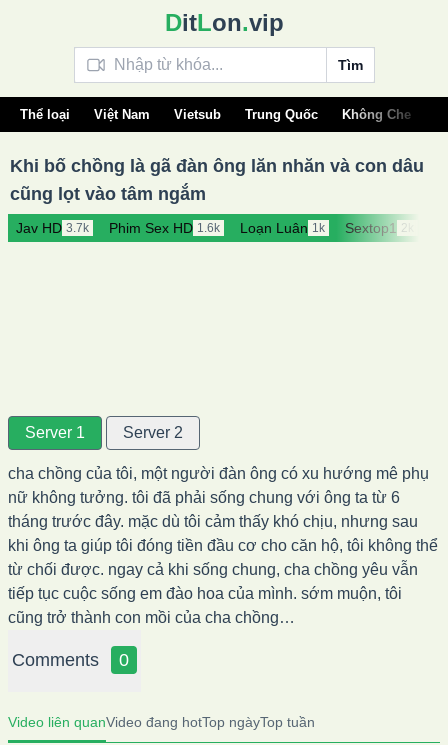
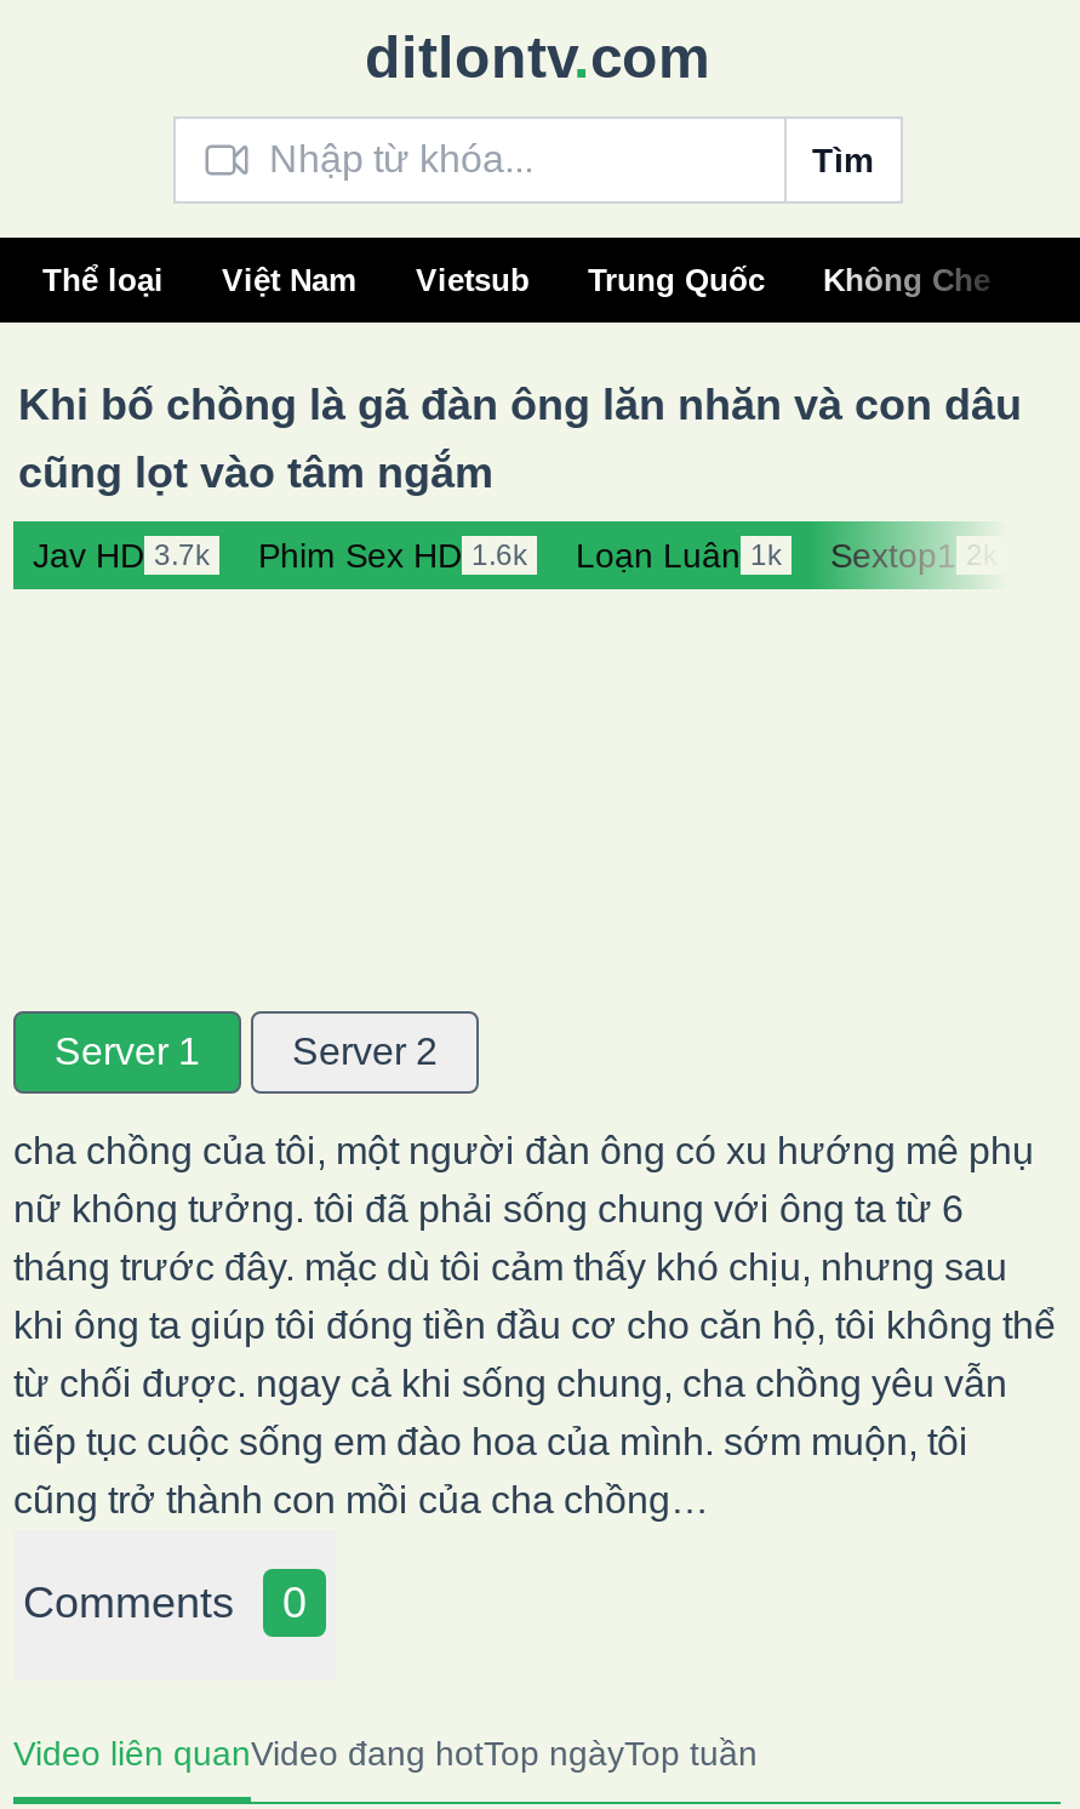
- DitLon.vip
+ ditlontv.com
